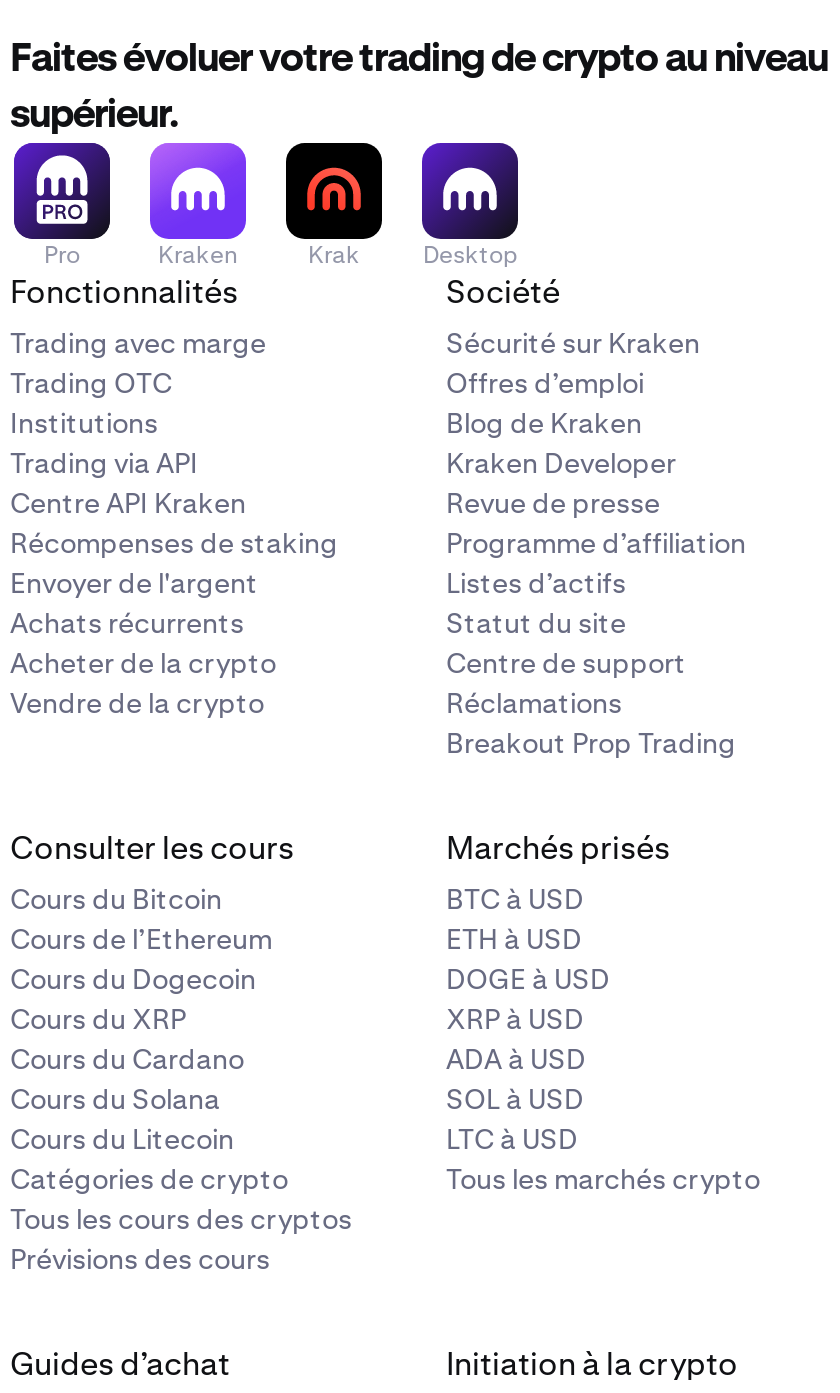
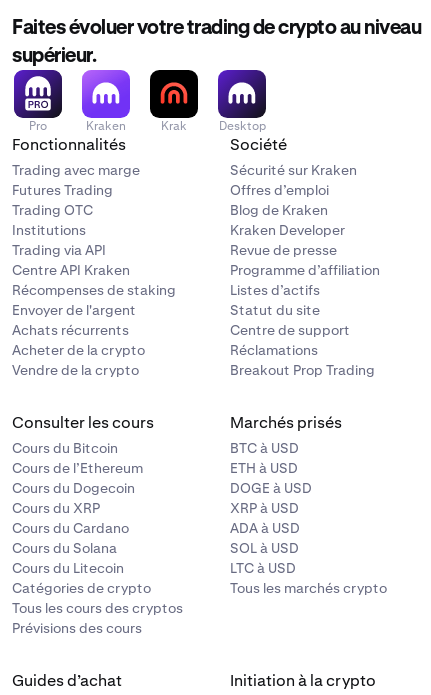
moved down: Trading OTC | Institutions | Trading via API | ... | Acheter de la crypto | Vendre de la crypto

+ Futures Trading
